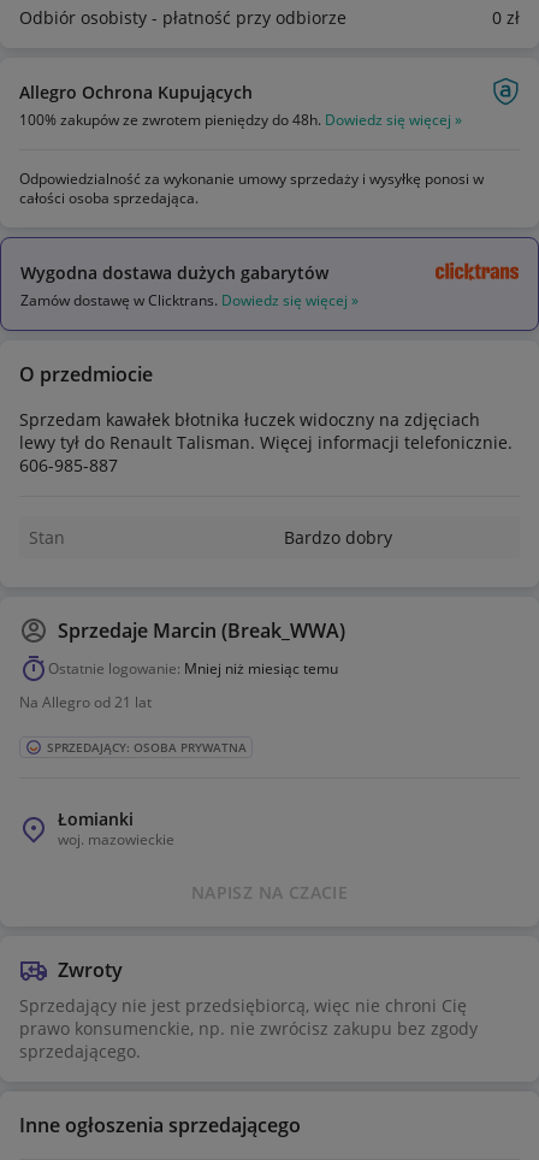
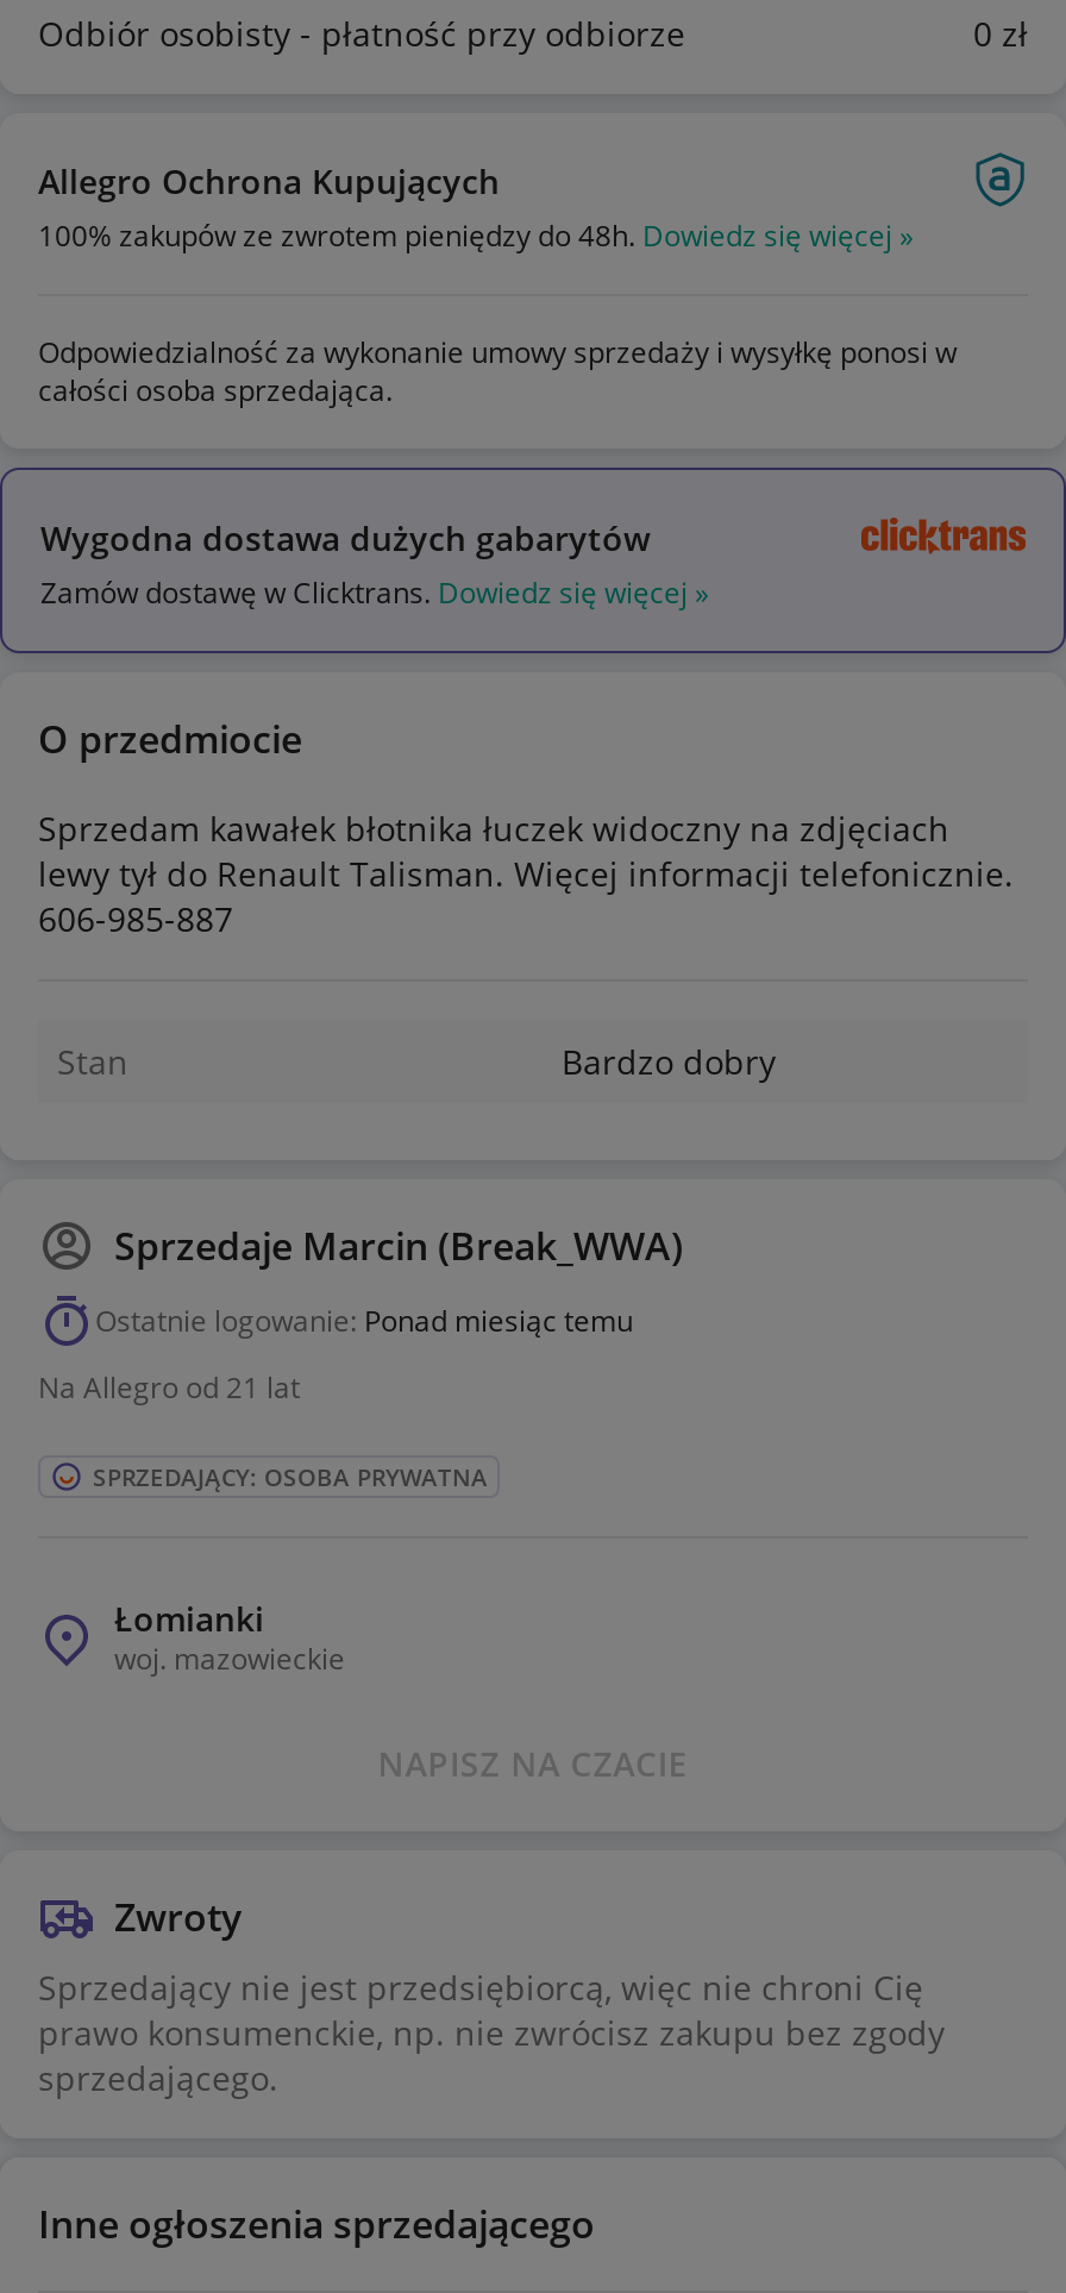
- Ostatnie logowanie: Mniej niż miesiąc temu
+ Ostatnie logowanie: Ponad miesiąc temu
